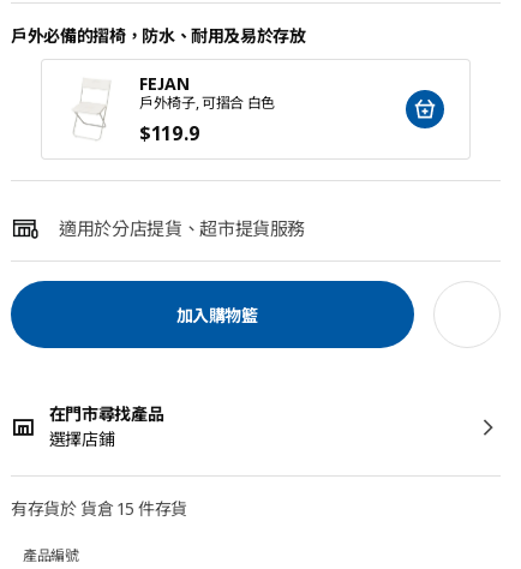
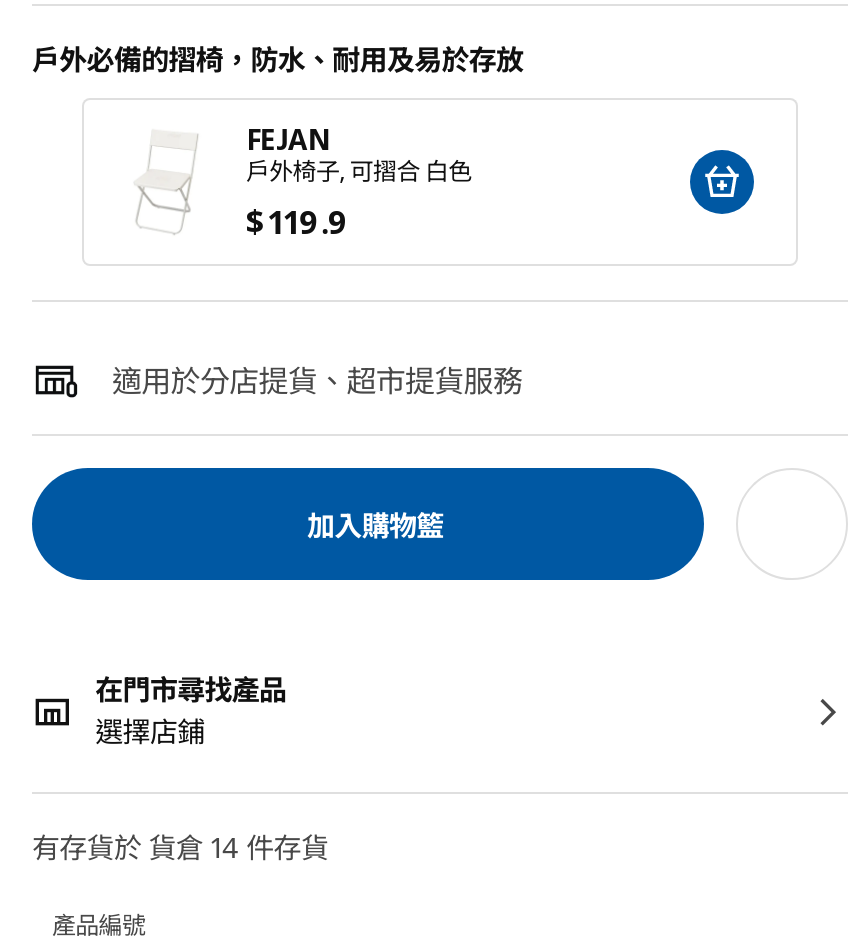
- 有存貨於 貨倉 15 件存貨
+ 有存貨於 貨倉 14 件存貨
